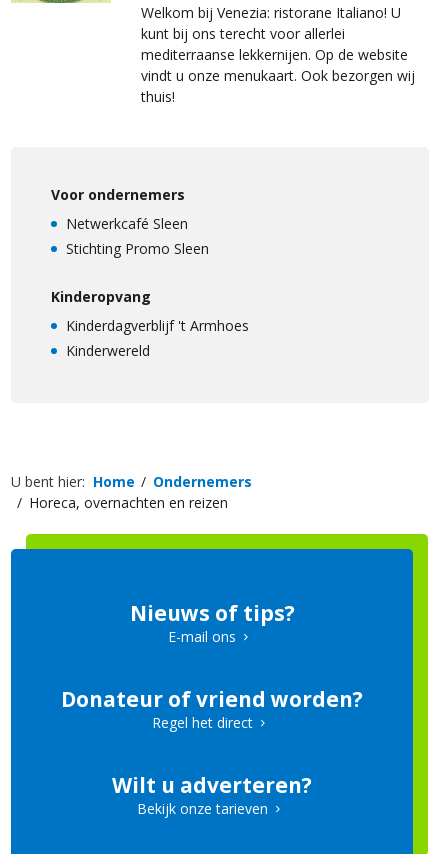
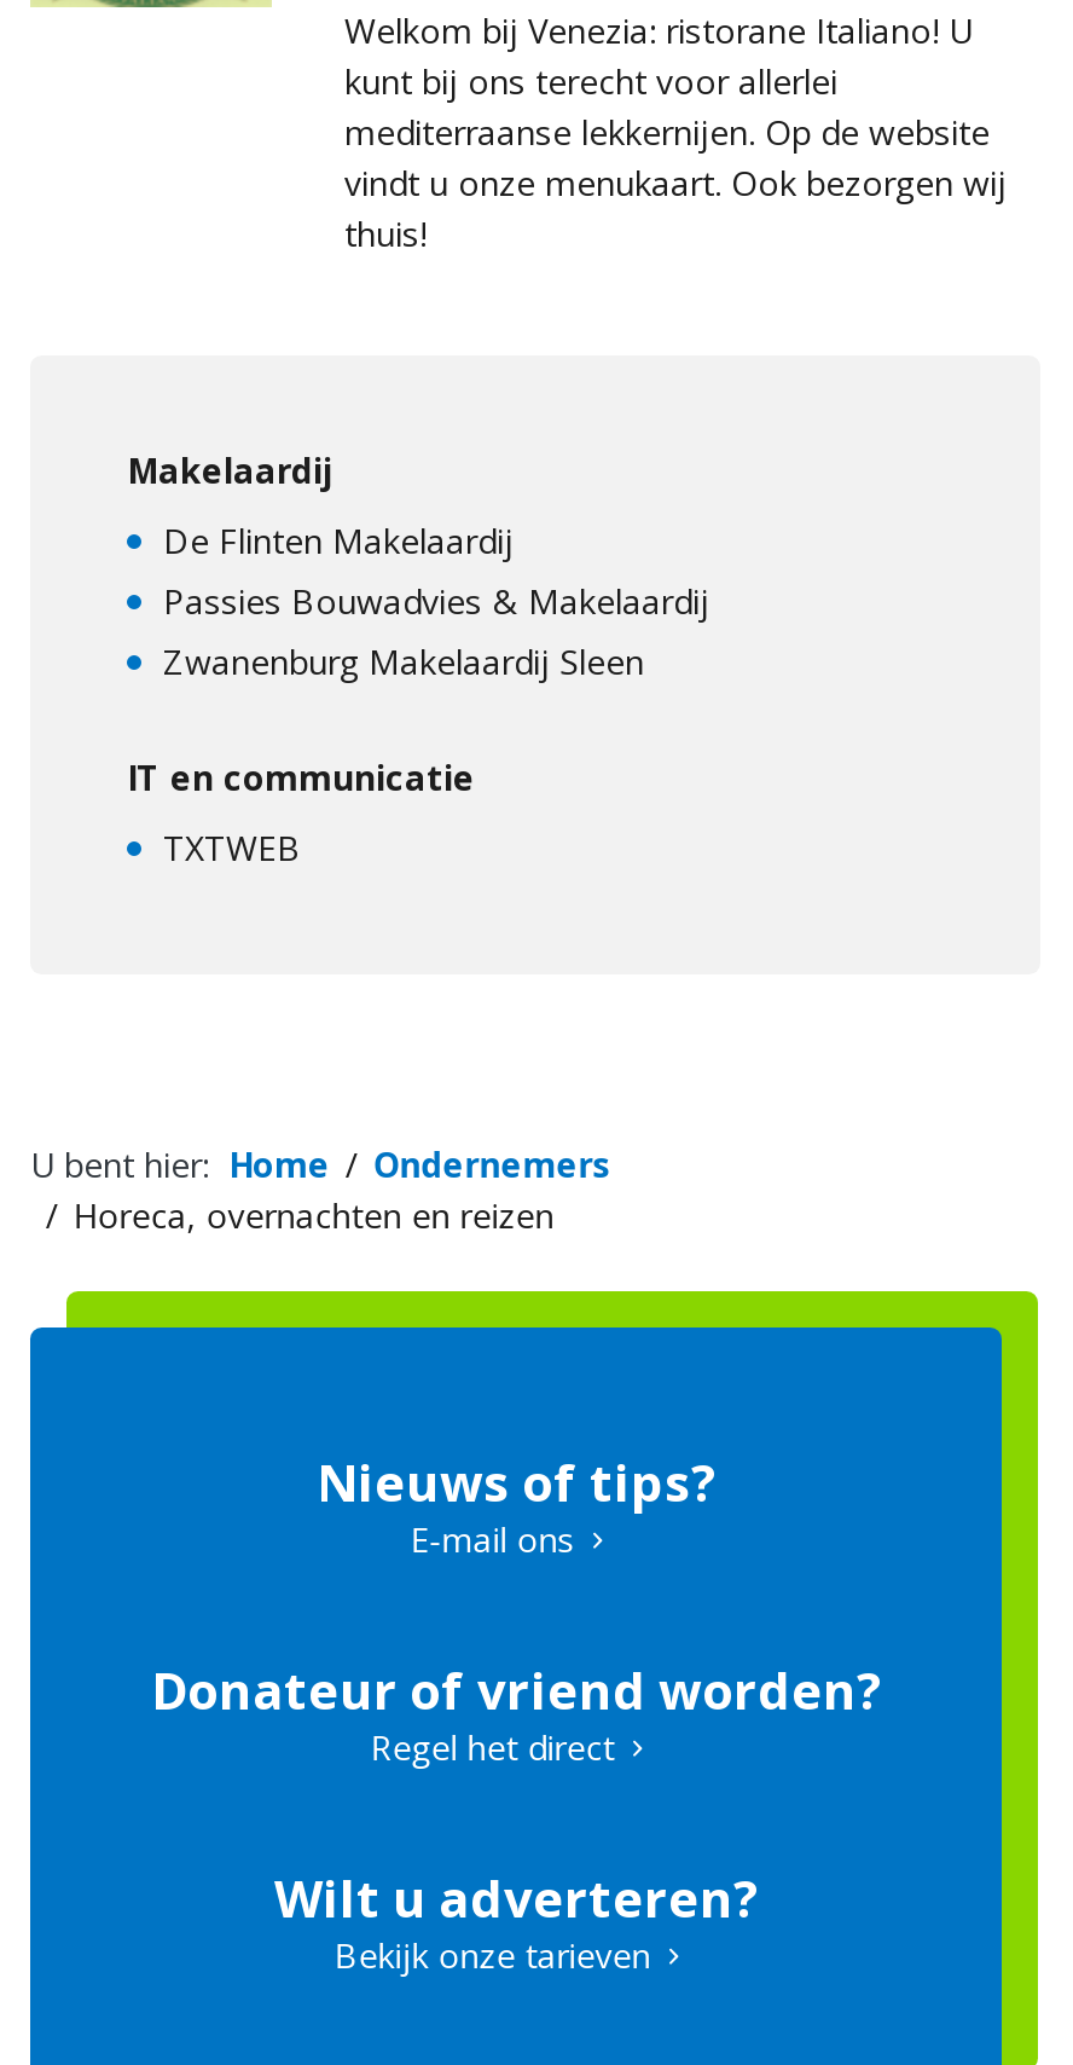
- Voor ondernemers
+ Makelaardij

- Netwerkcafé Sleen
- Stichting Promo Sleen
+ De Flinten Makelaardij
+ Passies Bouwadvies & Makelaardij
+ Zwanenburg Makelaardij Sleen

- Kinderopvang
+ IT en communicatie

- Kinderdagverblijf 't Armhoes
- Kinderwereld
+ TXTWEB
